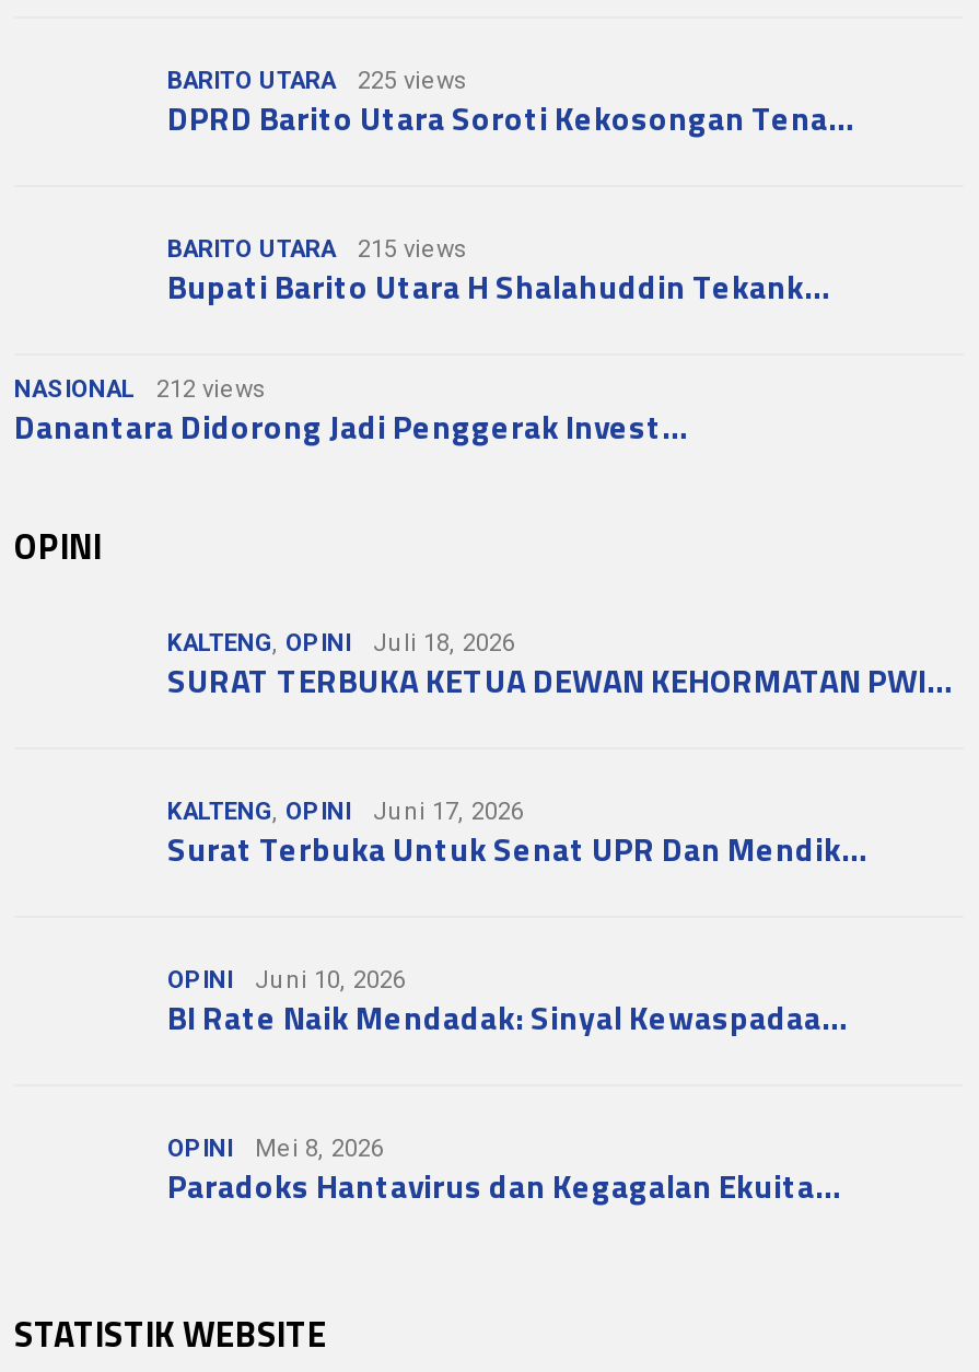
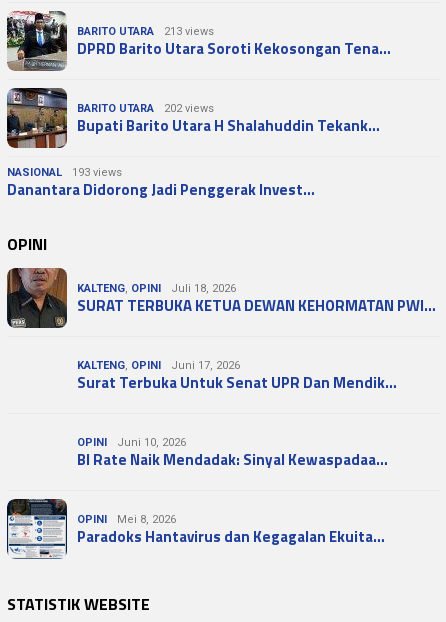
+ [image]

- BARITO UTARA 225 views
+ BARITO UTARA 213 views

+ [image]

- BARITO UTARA 215 views
+ BARITO UTARA 202 views

- NASIONAL 212 views
+ NASIONAL 193 views

+ [image]

+ [image]
